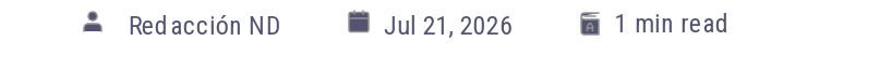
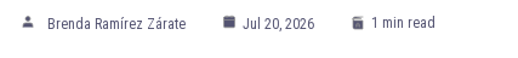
- Redacción ND
- Jul 21, 2026
+ Brenda Ramírez Zárate
+ Jul 20, 2026
